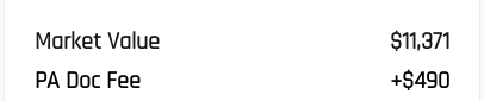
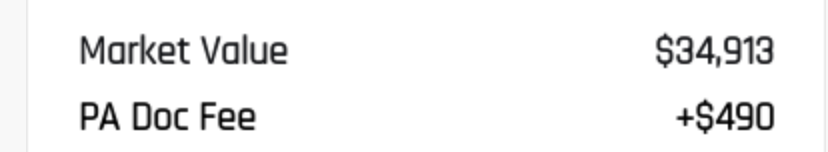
- $11,371
+ $34,913
